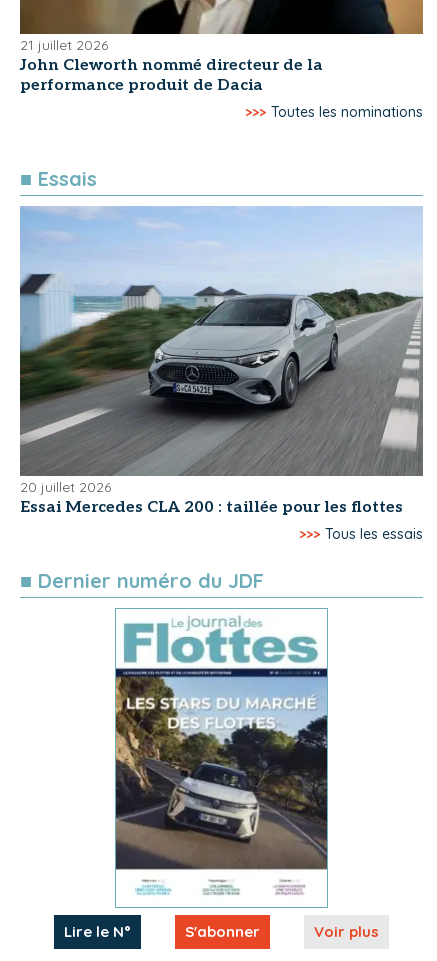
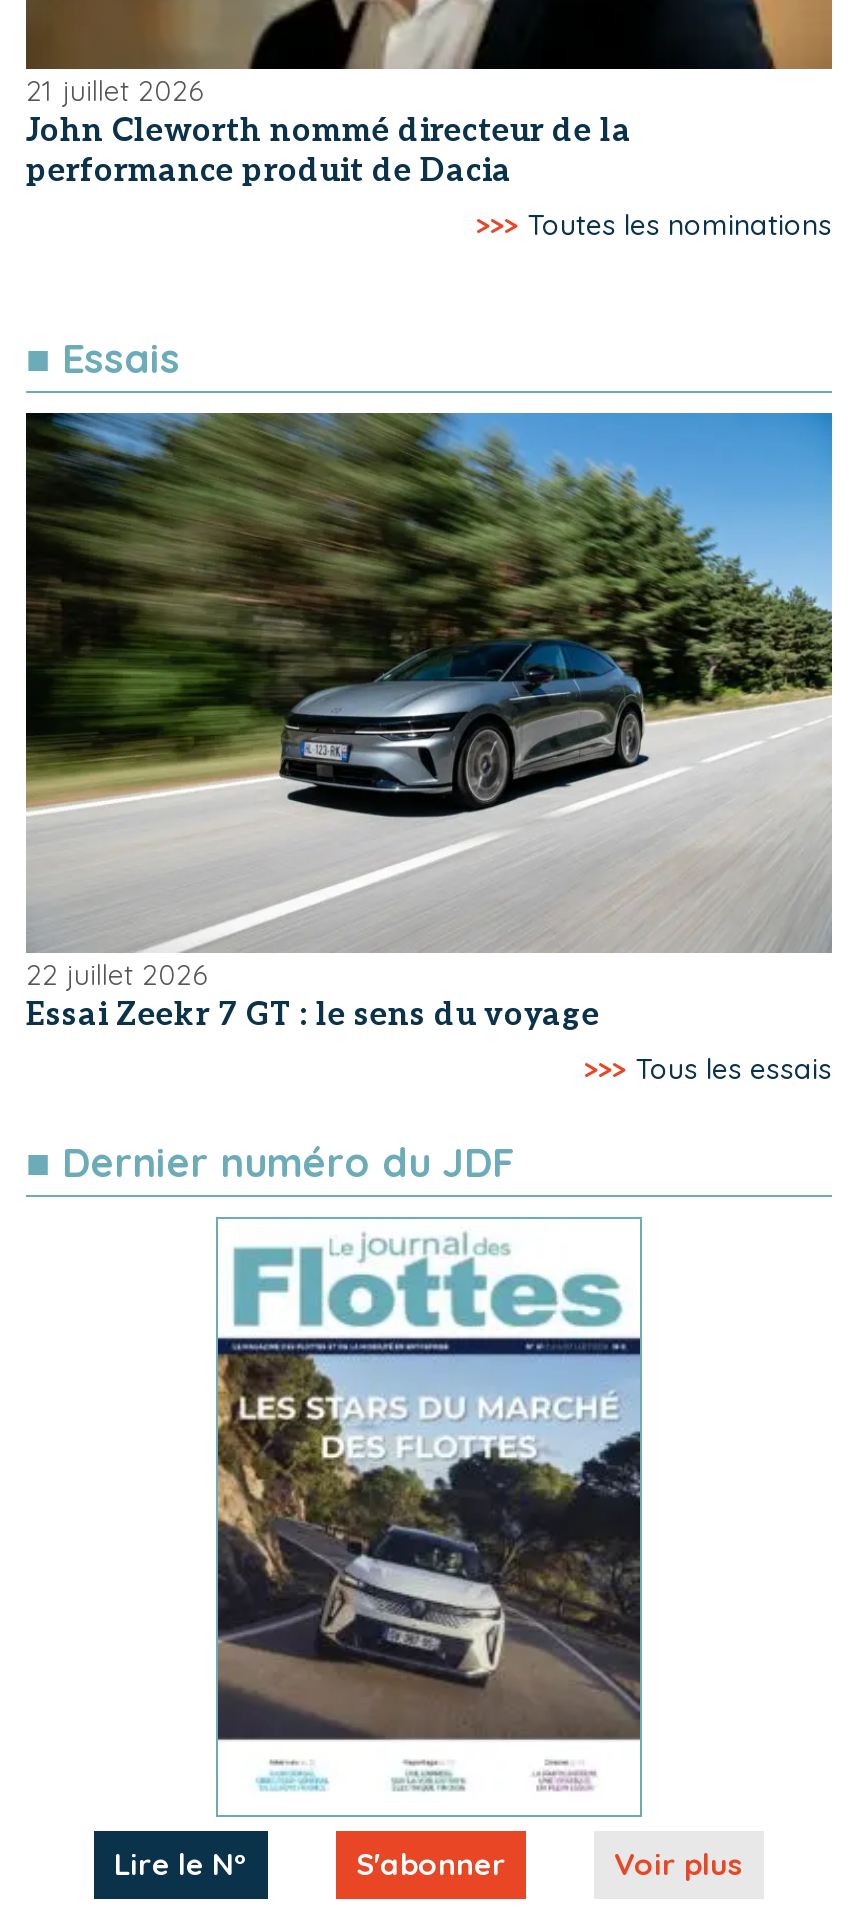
- [image]
- 20 juillet 2026
+ [image]
+ 22 juillet 2026

- Essai Mercedes CLA 200 : taillée pour les flottes
+ Essai Zeekr 7 GT : le sens du voyage
